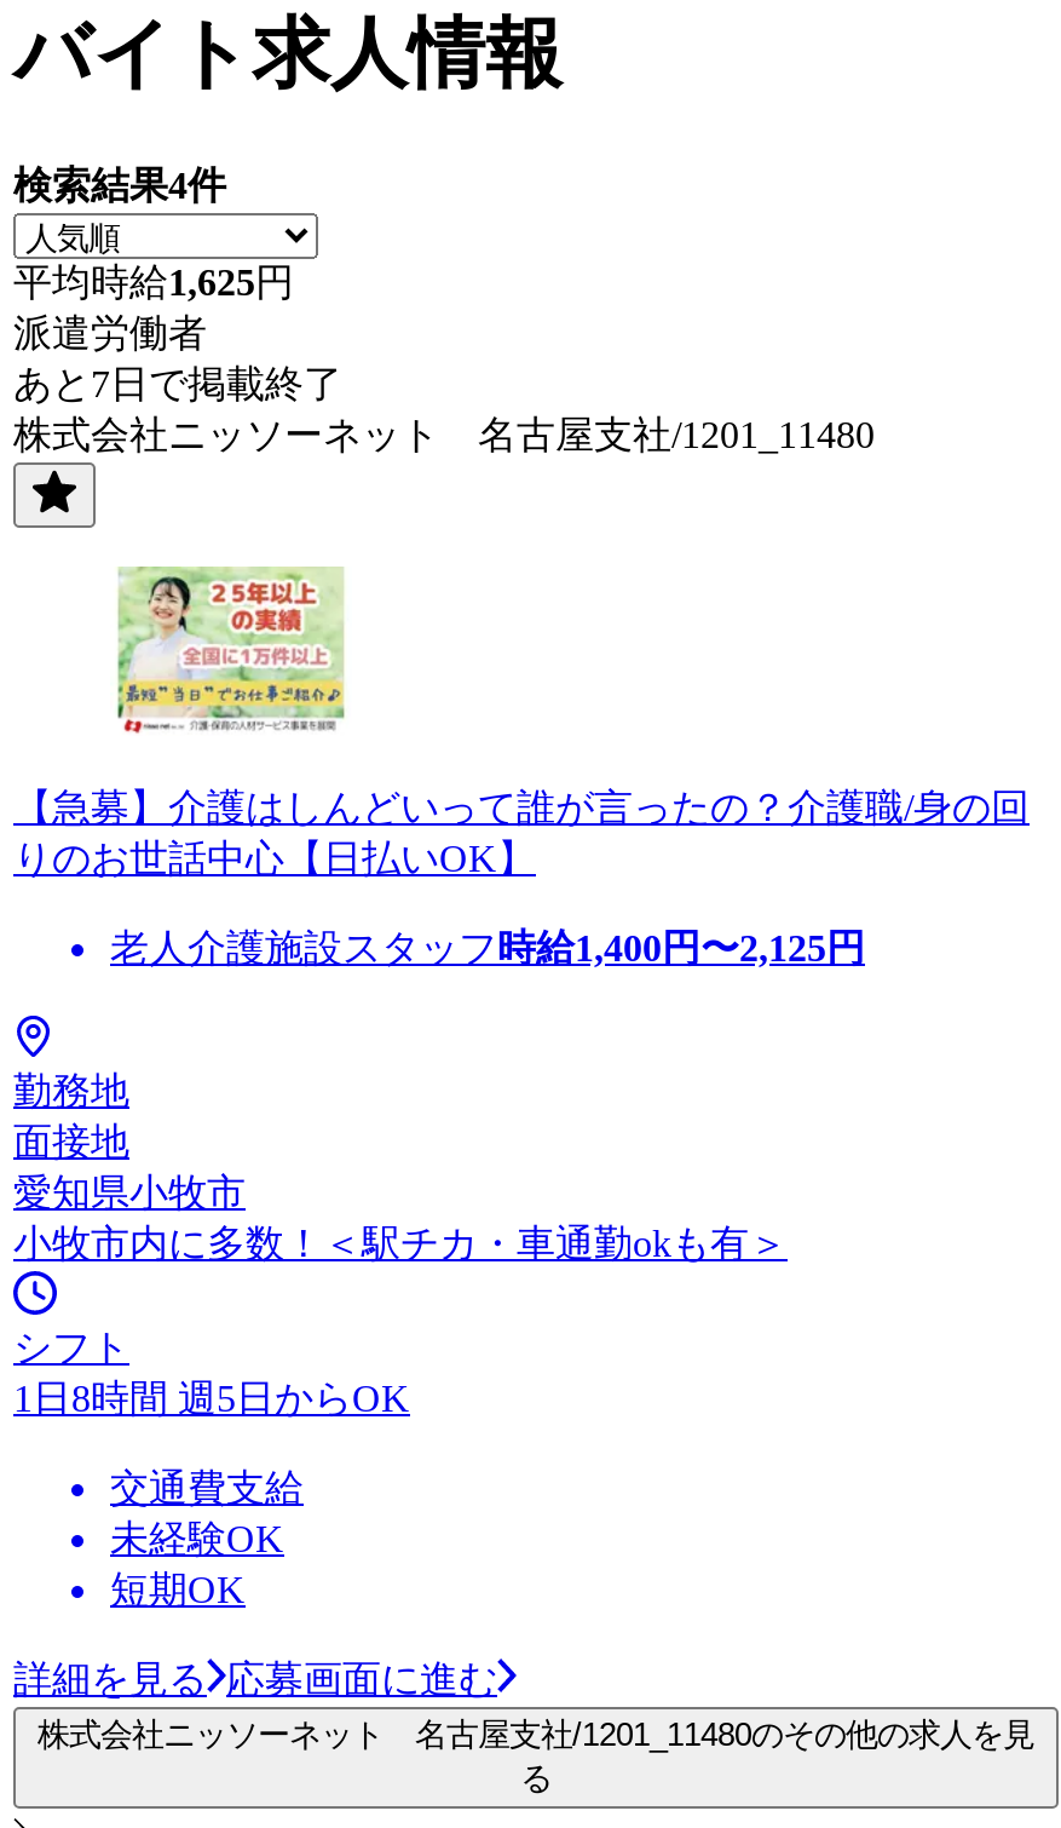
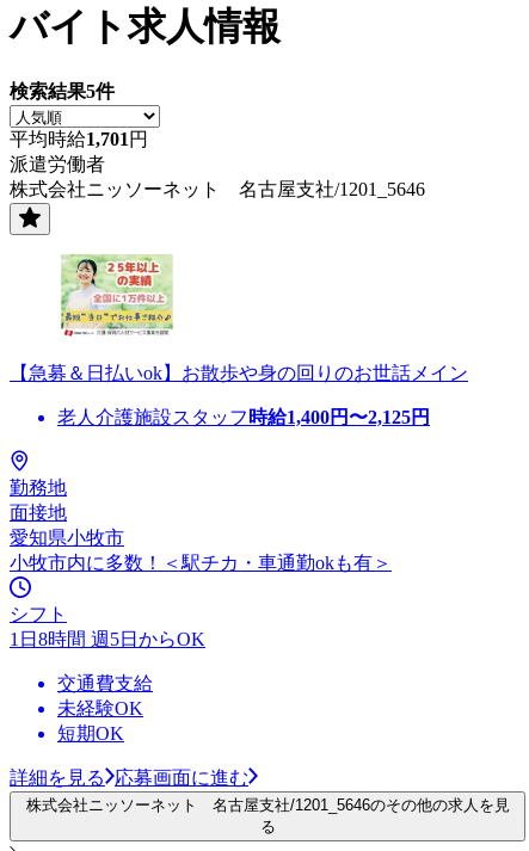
- 検索結果4件
+ 検索結果5件

- 平均時給1,625円
+ 平均時給1,701円

- あと7日で掲載終了
- 株式会社ニッソーネット 名古屋支社/1201_11480
+ 株式会社ニッソーネット 名古屋支社/1201_5646

moved up: [image]

- 【急募】介護はしんどいって誰が言ったの？介護職/身の回
- りのお世話中心【日払いOK】
+ 【急募＆日払いok】お散歩や身の回りのお世話メイン

- 株式会社ニッソーネット 名古屋支社/1201_11480のその他の求人を見
+ 株式会社ニッソーネット 名古屋支社/1201_5646のその他の求人を見
